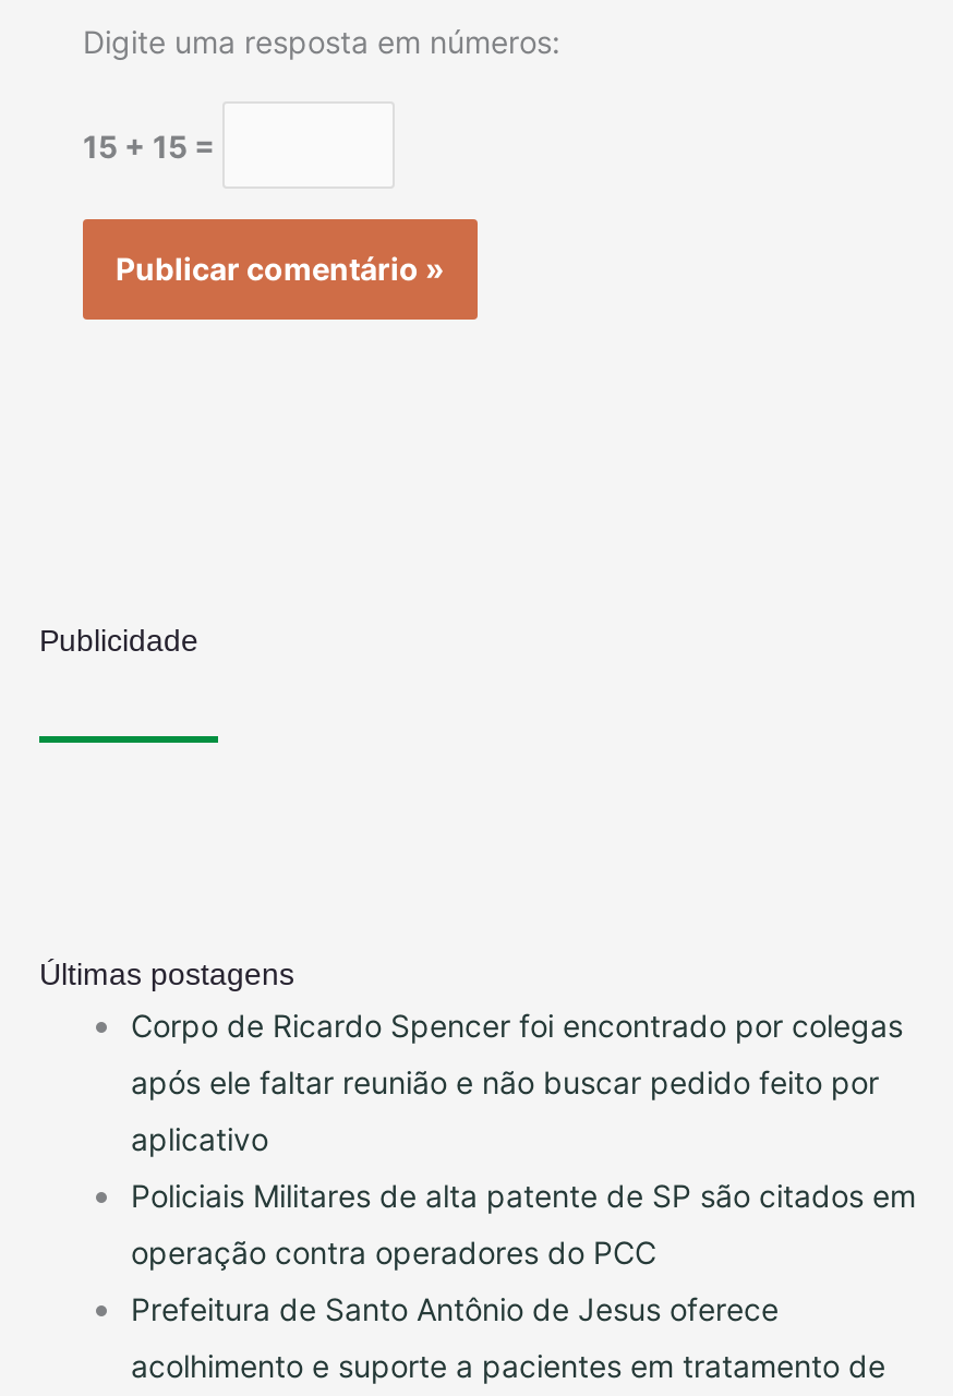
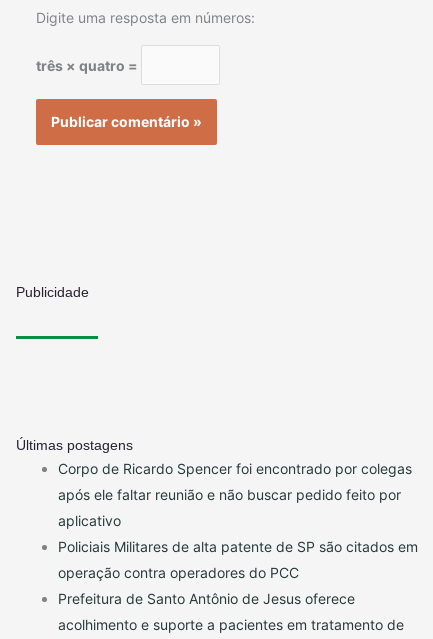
- 15 + 15 =
+ três × quatro =
